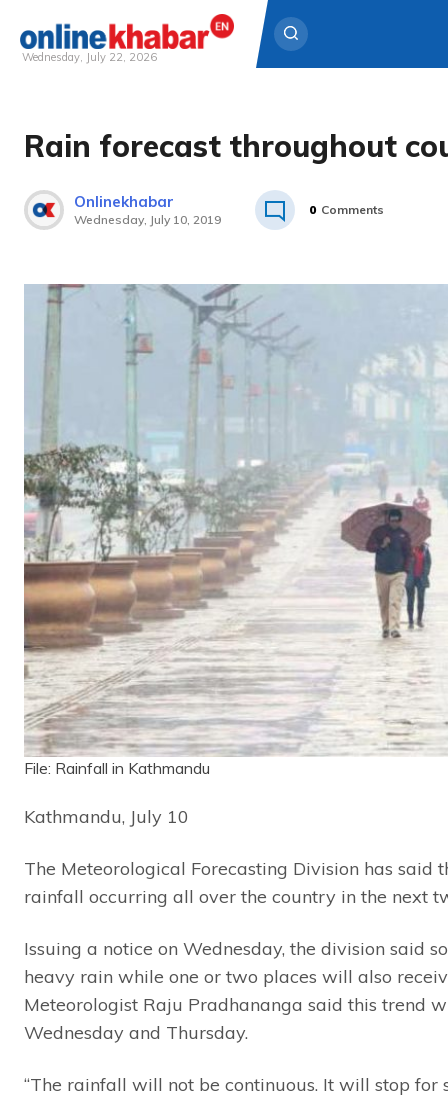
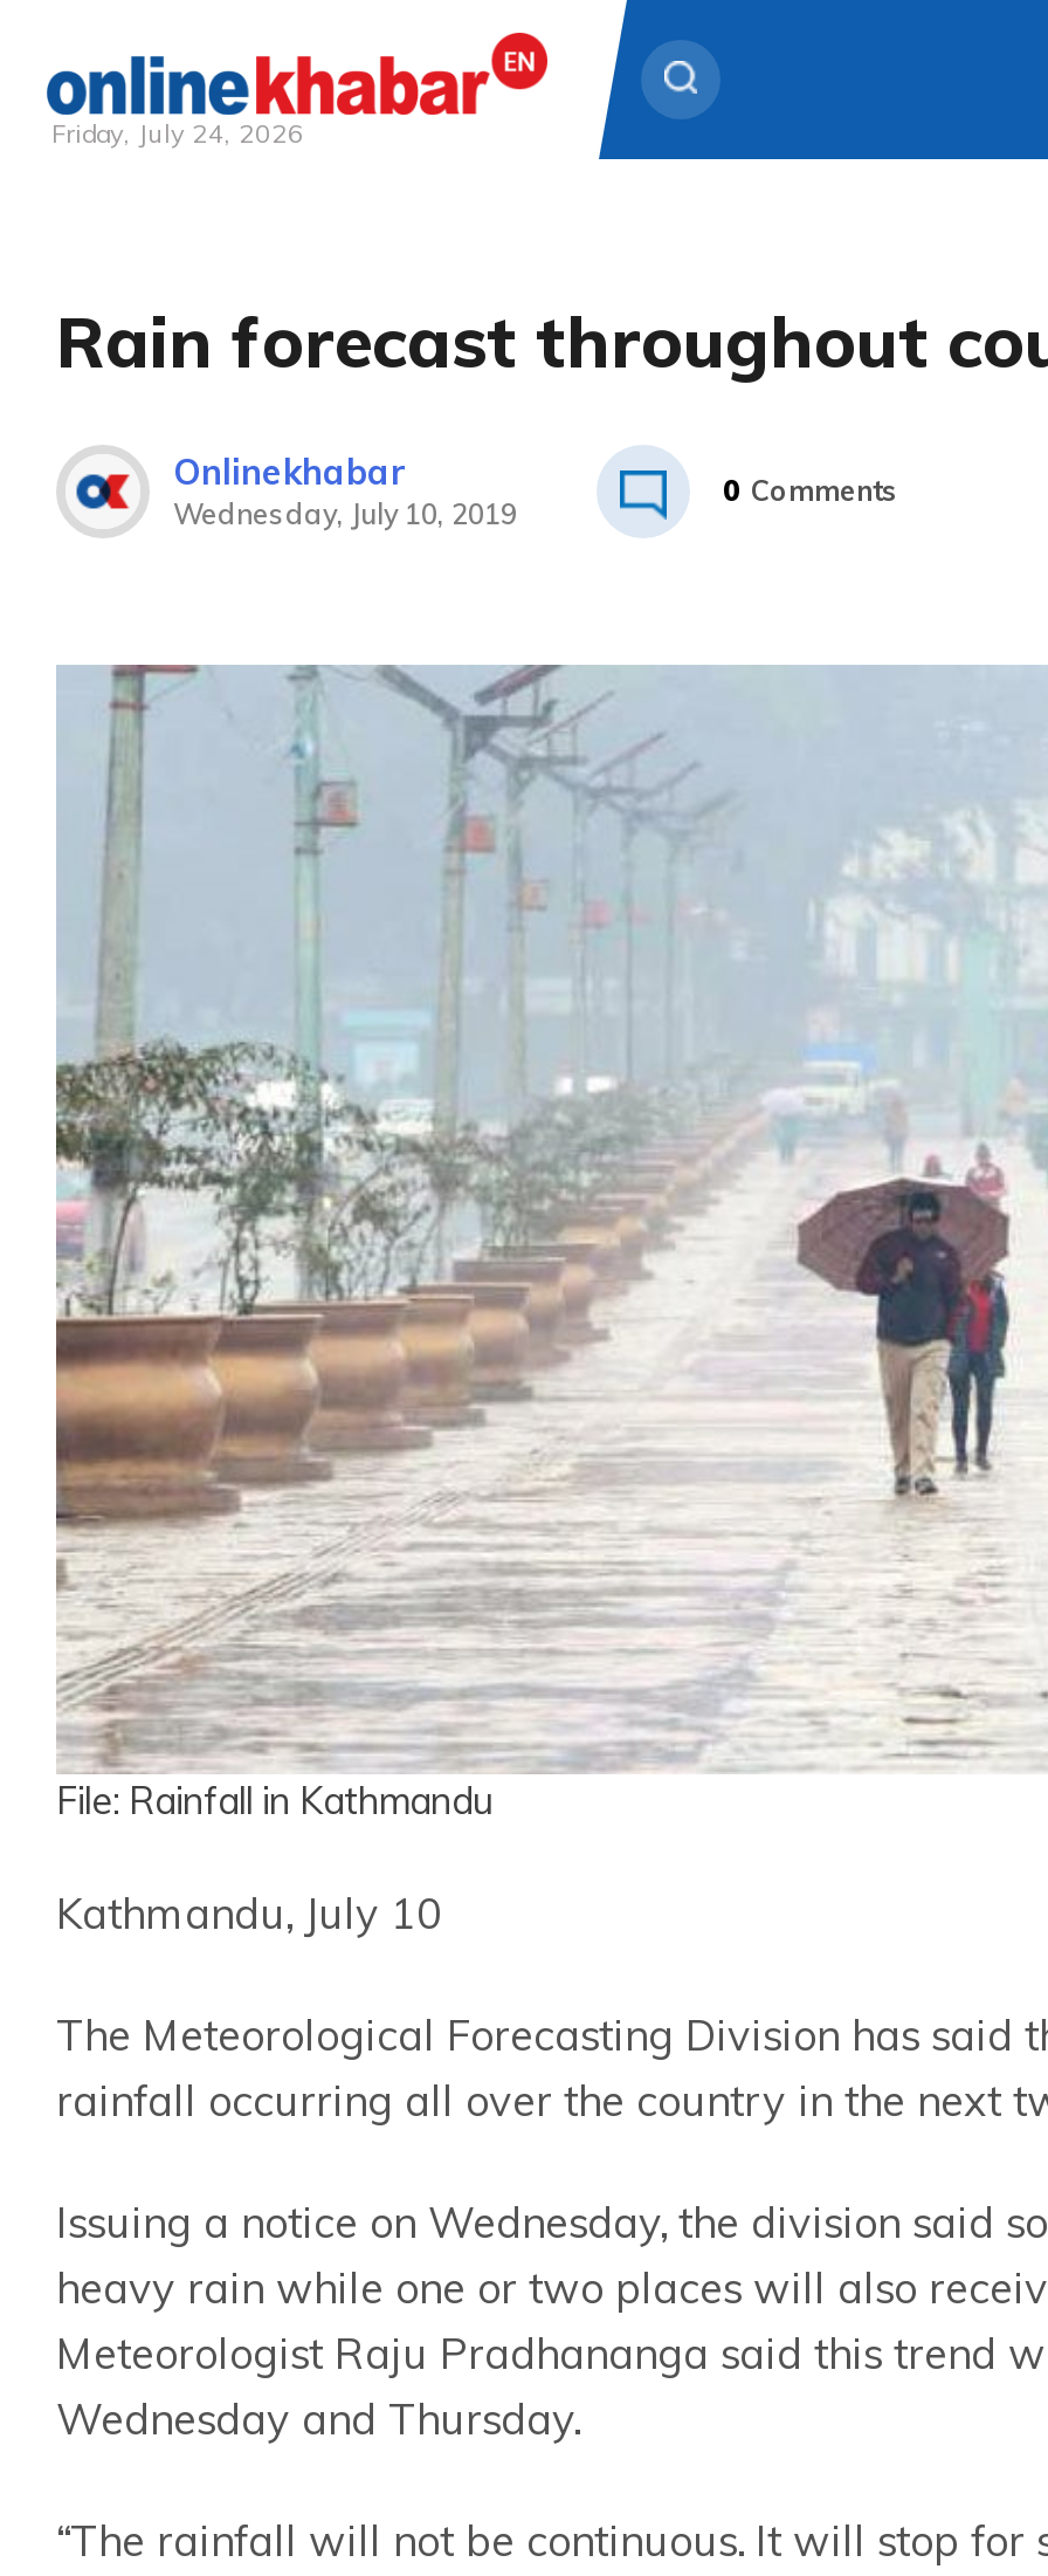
- Wednesday, July 22, 2026
+ Friday, July 24, 2026
